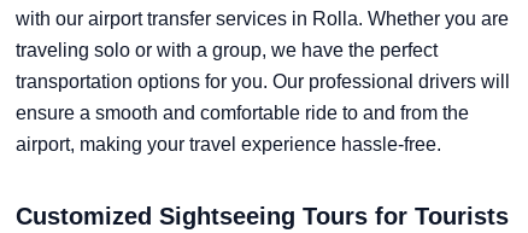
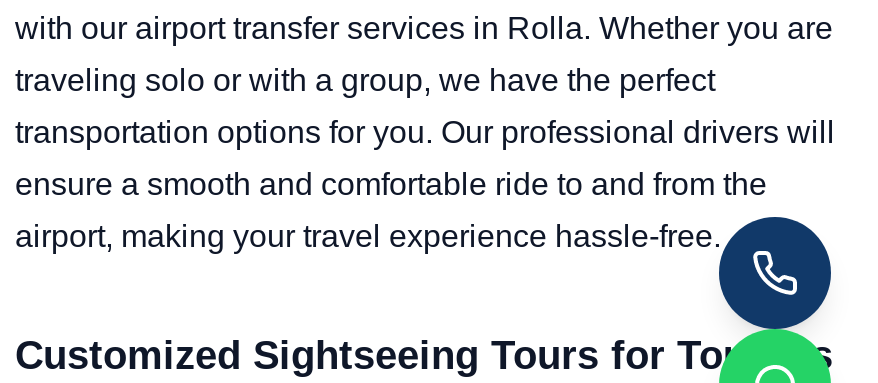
+ [image]
